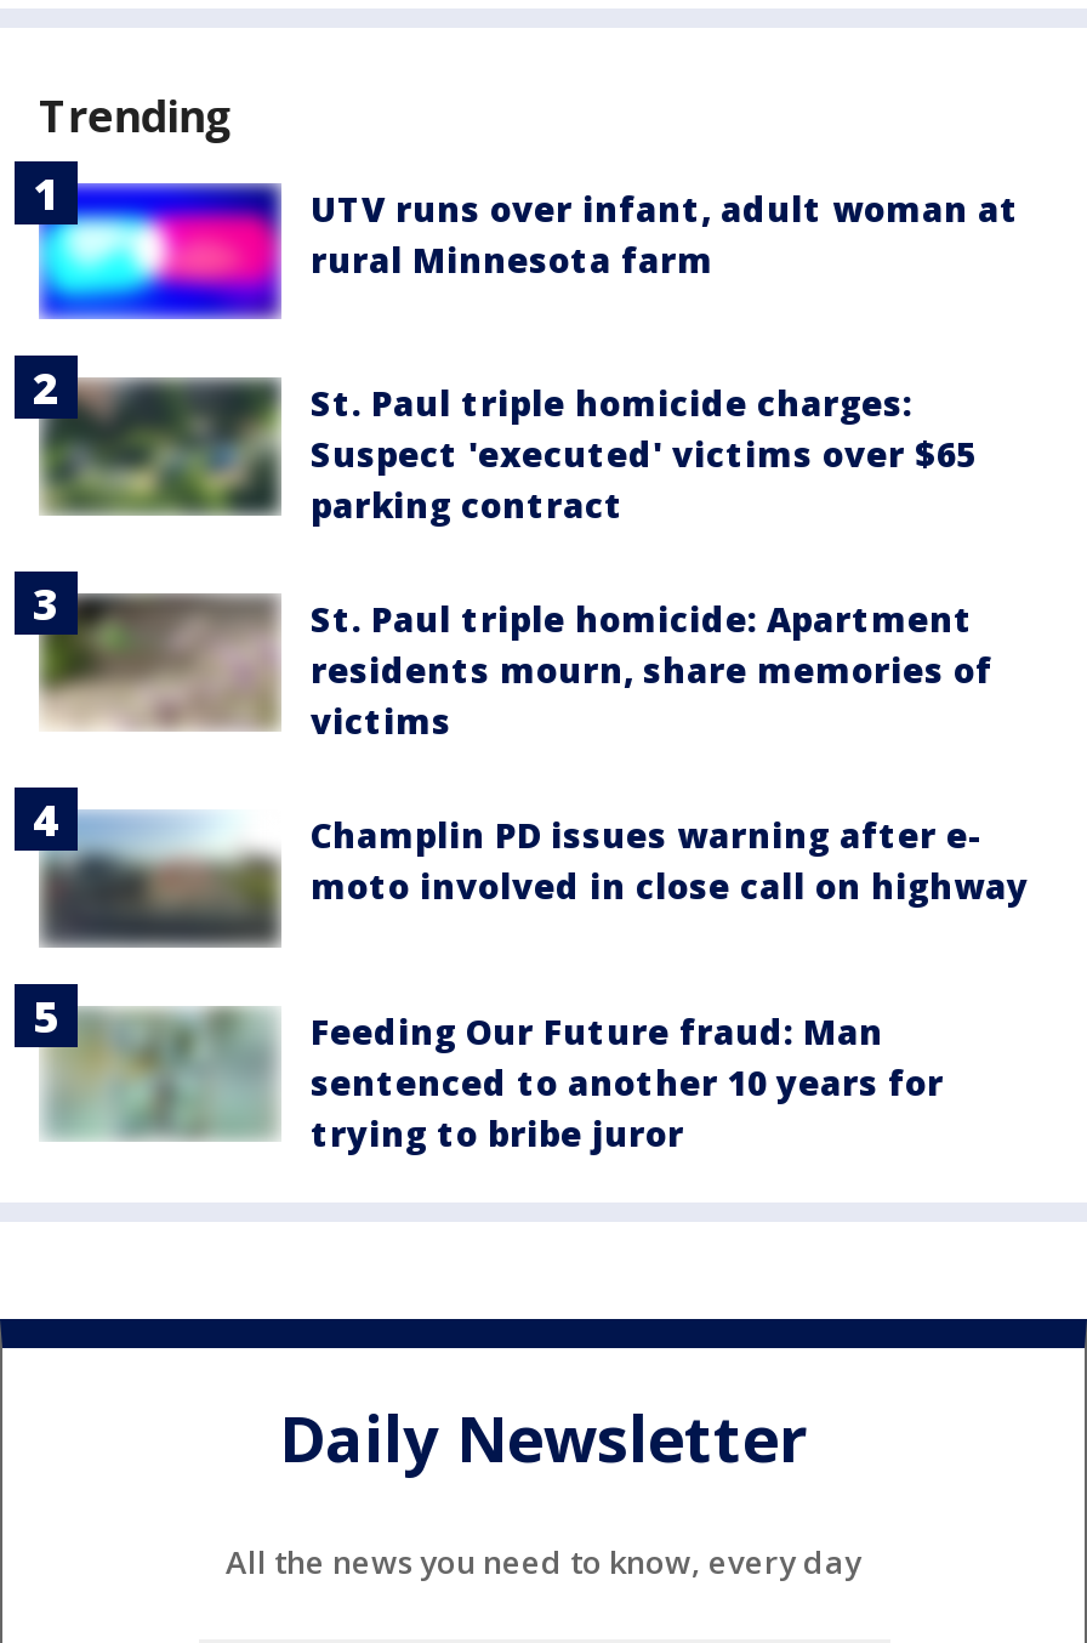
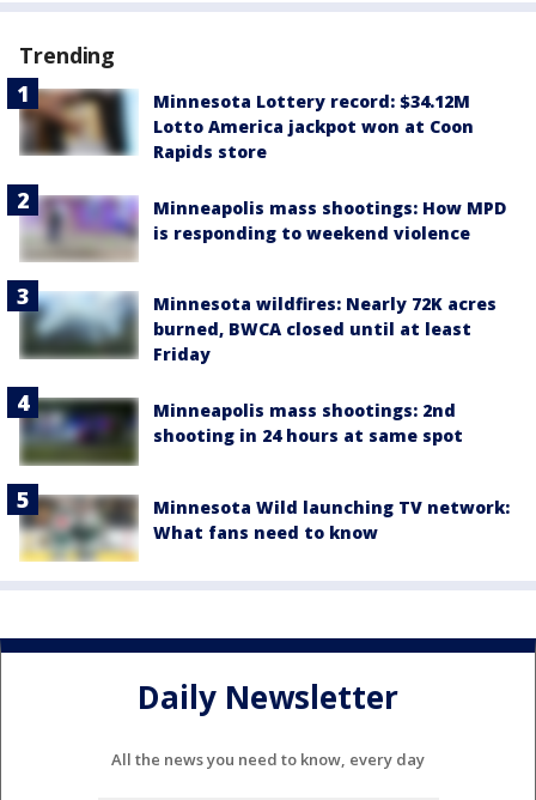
- [image]
- UTV runs over infant, adult woman at
- rural Minnesota farm
+ [image]
+ Minnesota Lottery record: $34.12M
+ Lotto America jackpot won at Coon
+ Rapids store

- [image]
- St. Paul triple homicide charges:
- Suspect 'executed' victims over $65
- parking contract
+ [image]
+ Minneapolis mass shootings: How MPD
+ is responding to weekend violence

- [image]
- St. Paul triple homicide: Apartment
- residents mourn, share memories of
- victims
+ [image]
+ Minnesota wildfires: Nearly 72K acres
+ burned, BWCA closed until at least
+ Friday

- [image]
- Champlin PD issues warning after e-
- moto involved in close call on highway
+ [image]
+ Minneapolis mass shootings: 2nd
+ shooting in 24 hours at same spot

- [image]
- Feeding Our Future fraud: Man
- sentenced to another 10 years for
- trying to bribe juror
+ [image]
+ Minnesota Wild launching TV network:
+ What fans need to know
